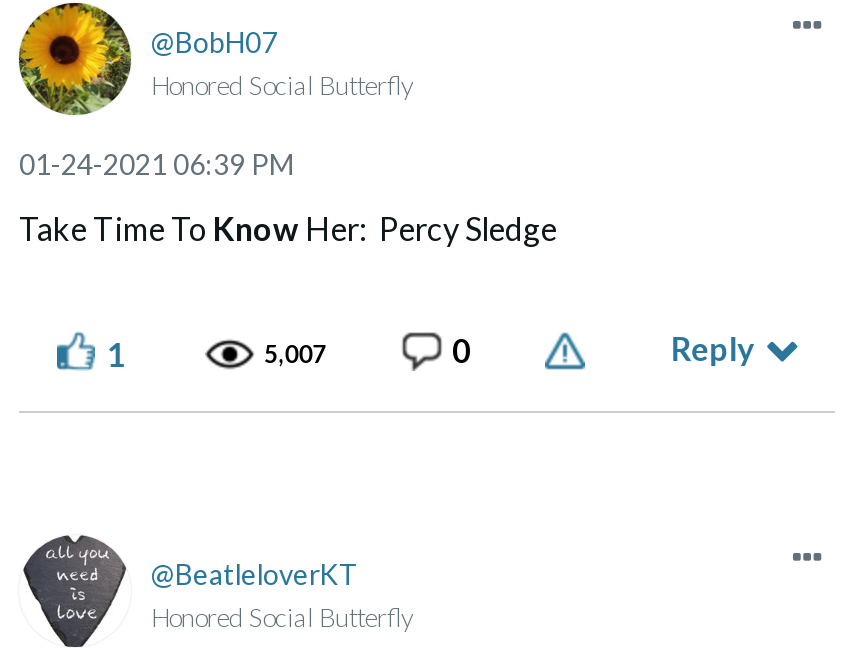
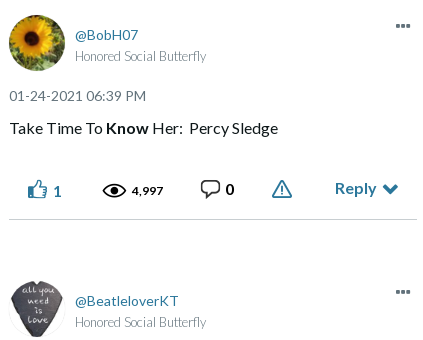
- 5,007
+ 4,997
